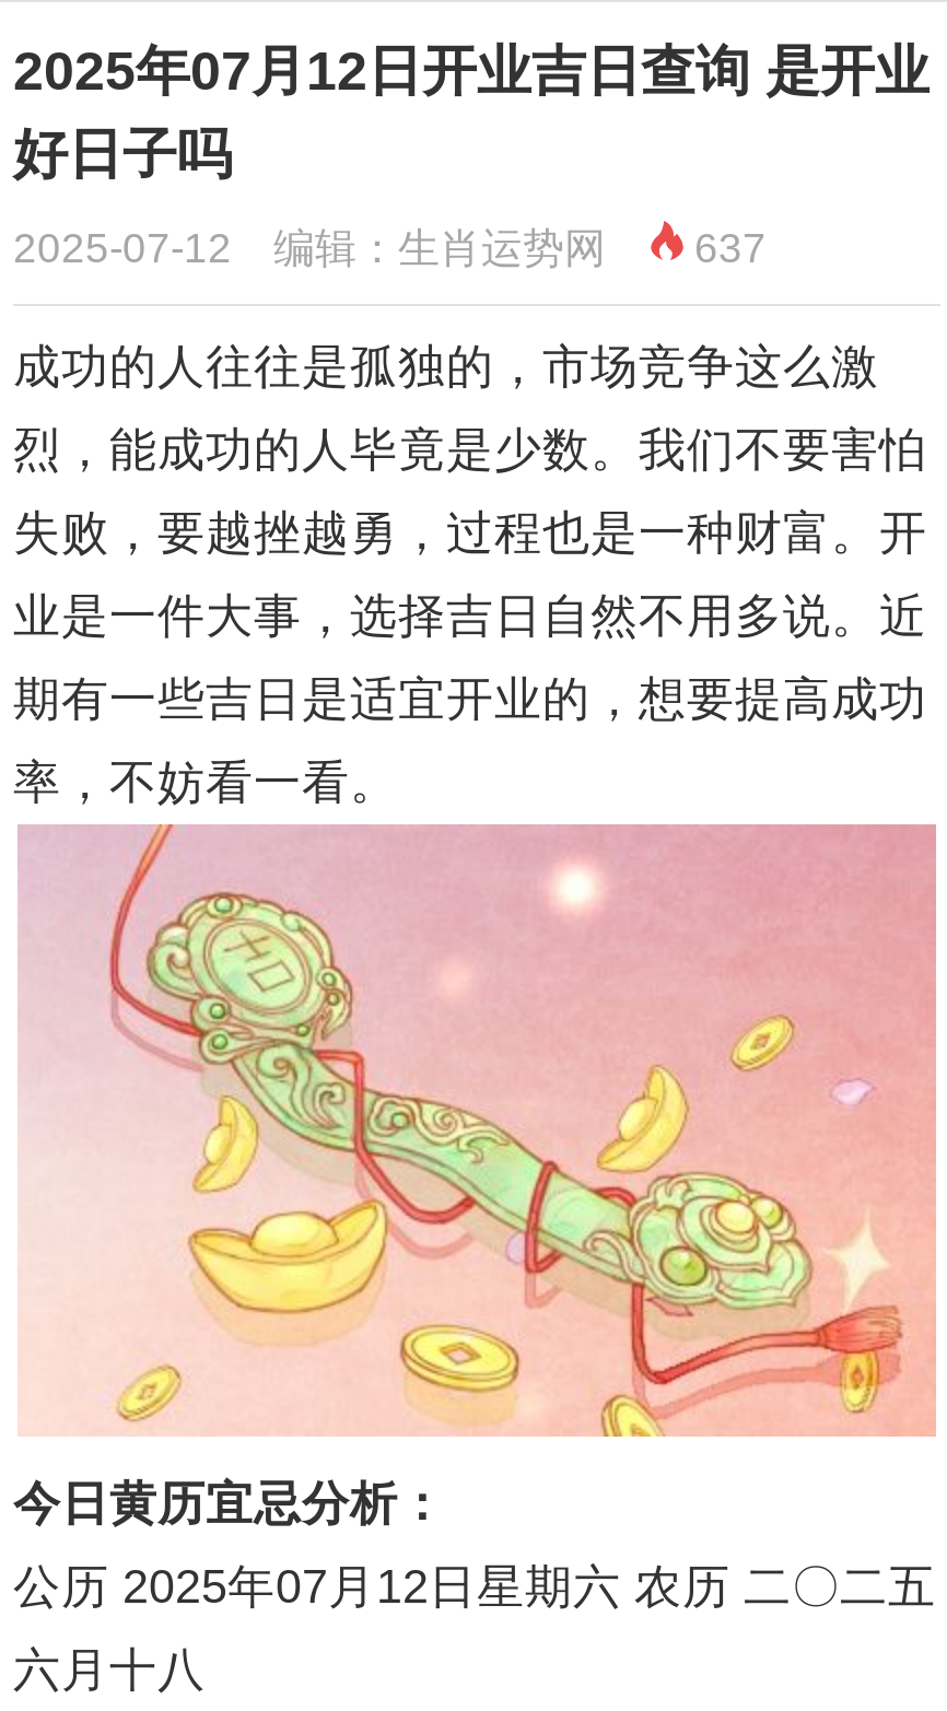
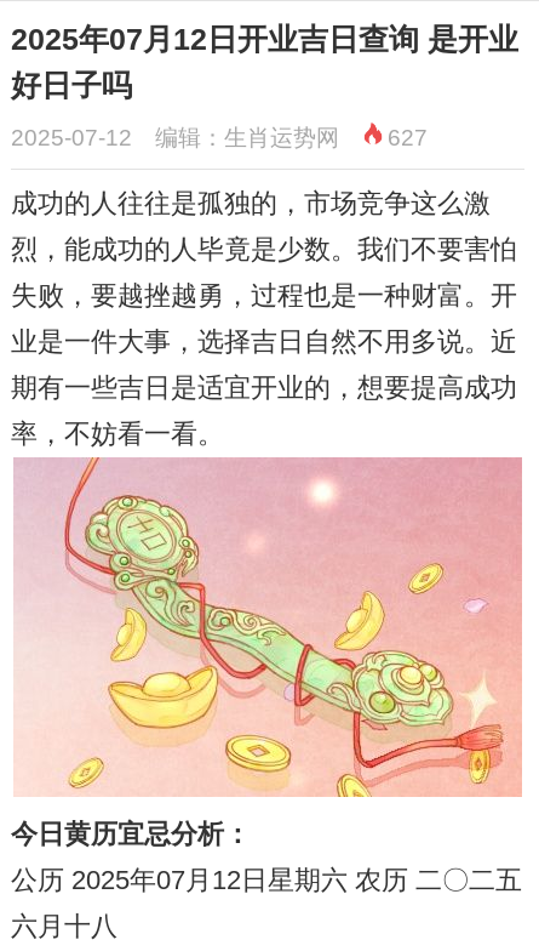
- 2025-07-12 编辑：生肖运势网 637
+ 2025-07-12 编辑：生肖运势网 627
